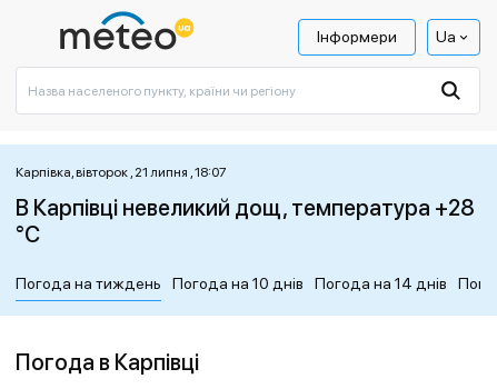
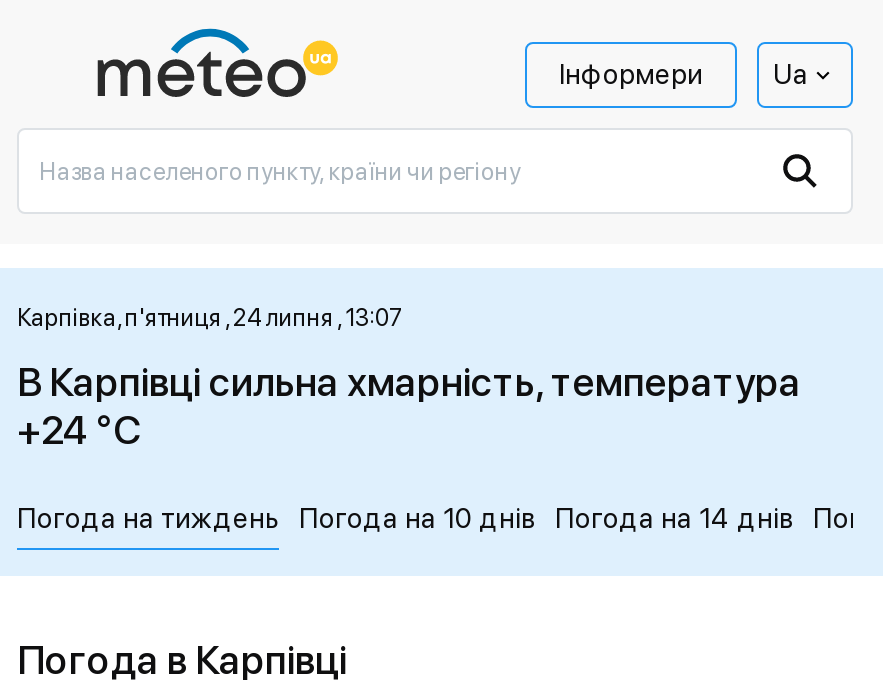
- Карпівка, вівторок , 21 липня , 18:07
+ Карпівка, п'ятниця , 24 липня , 13:07

- В Карпівці невеликий дощ, температура +28
- °C
+ В Карпівці сильна хмарність, температура
+ +24 °C
